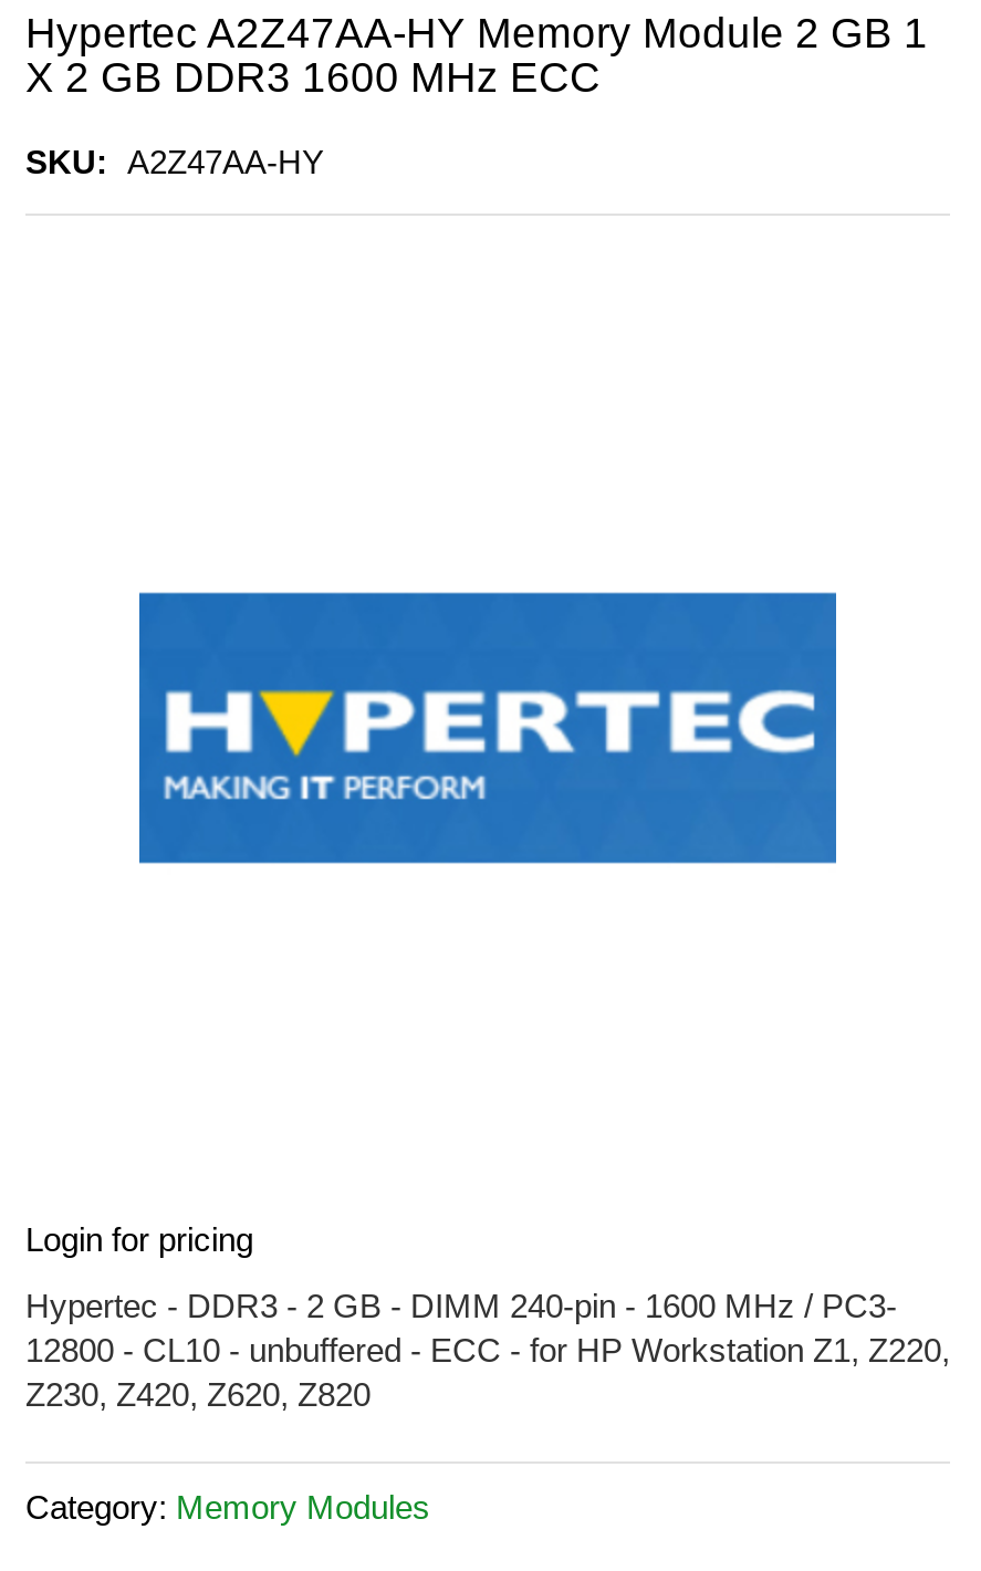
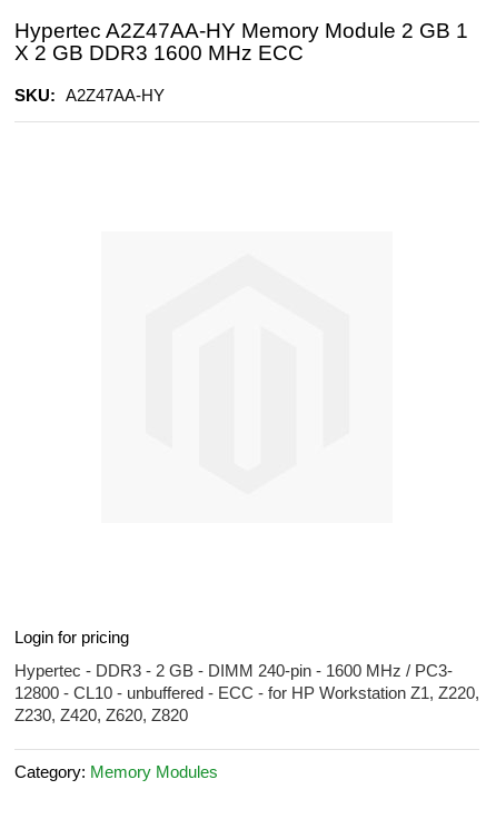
- [image]
